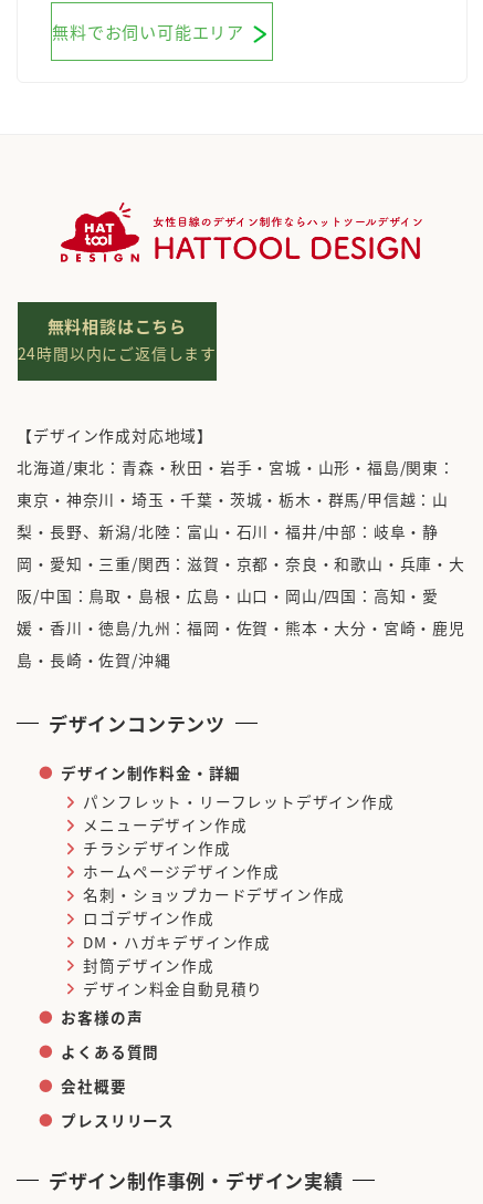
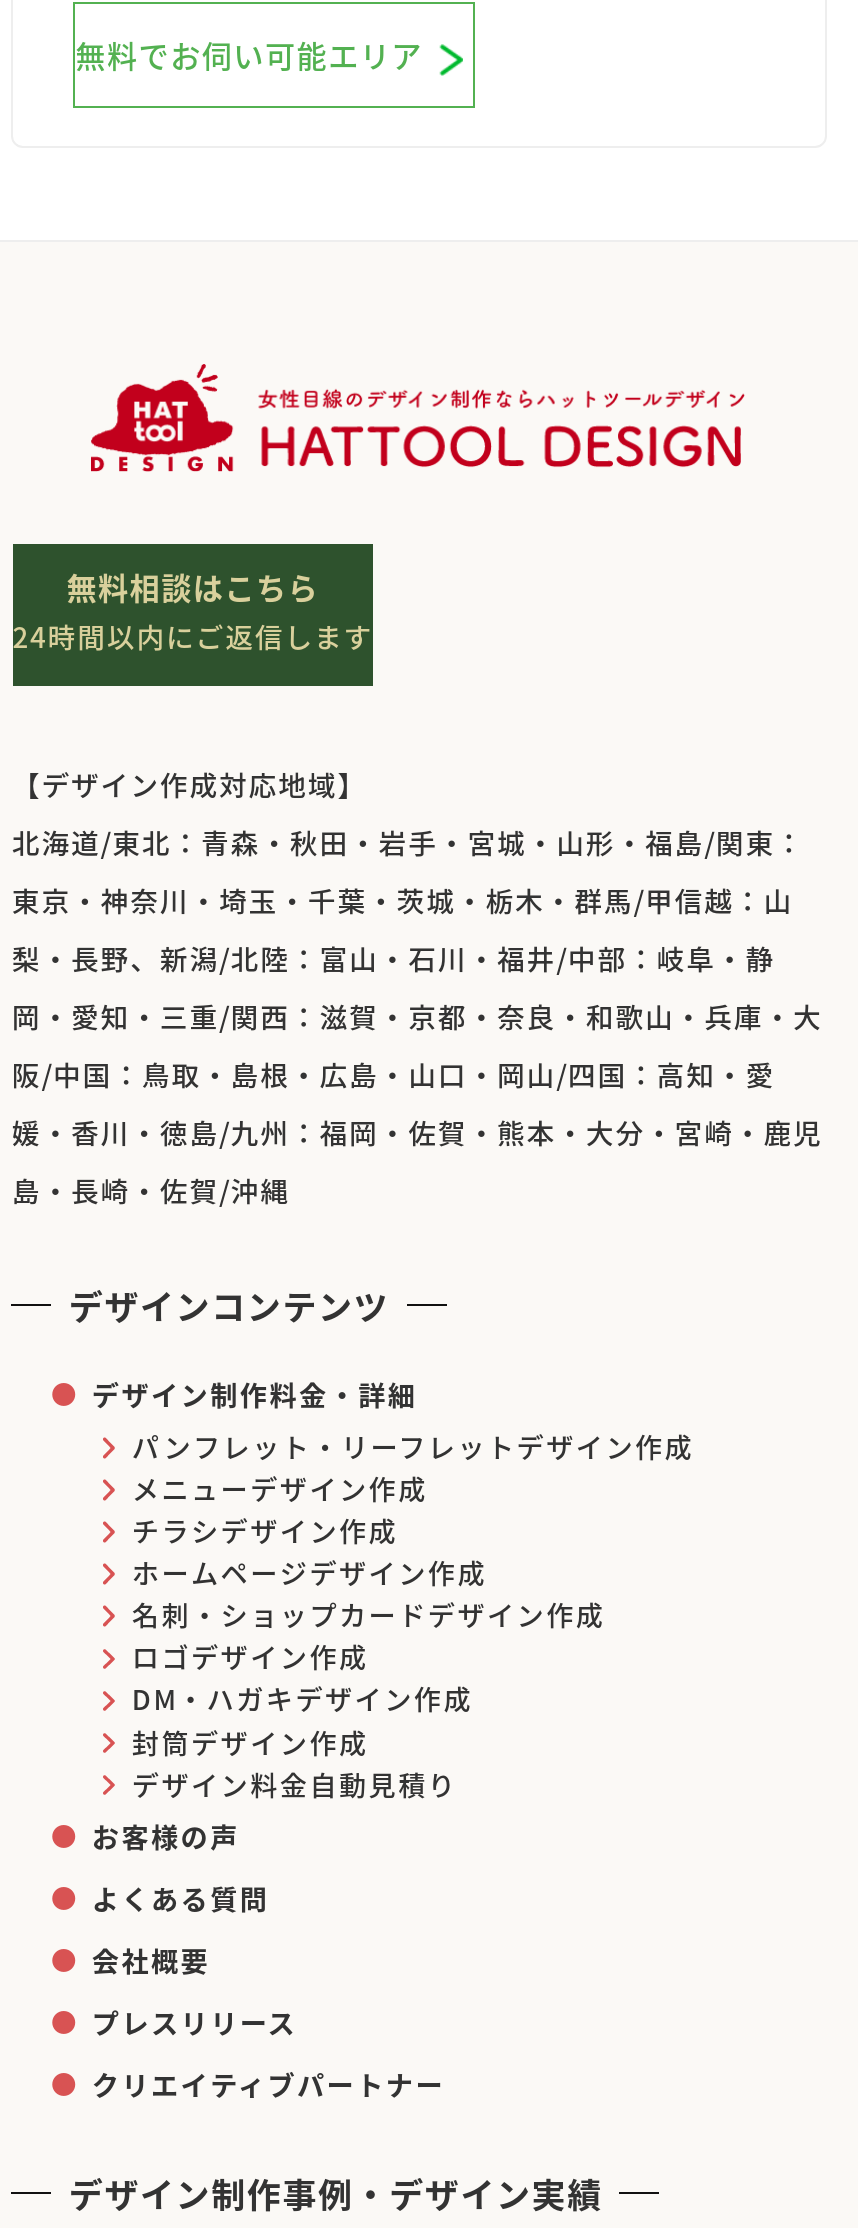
+ クリエイティブパートナー
